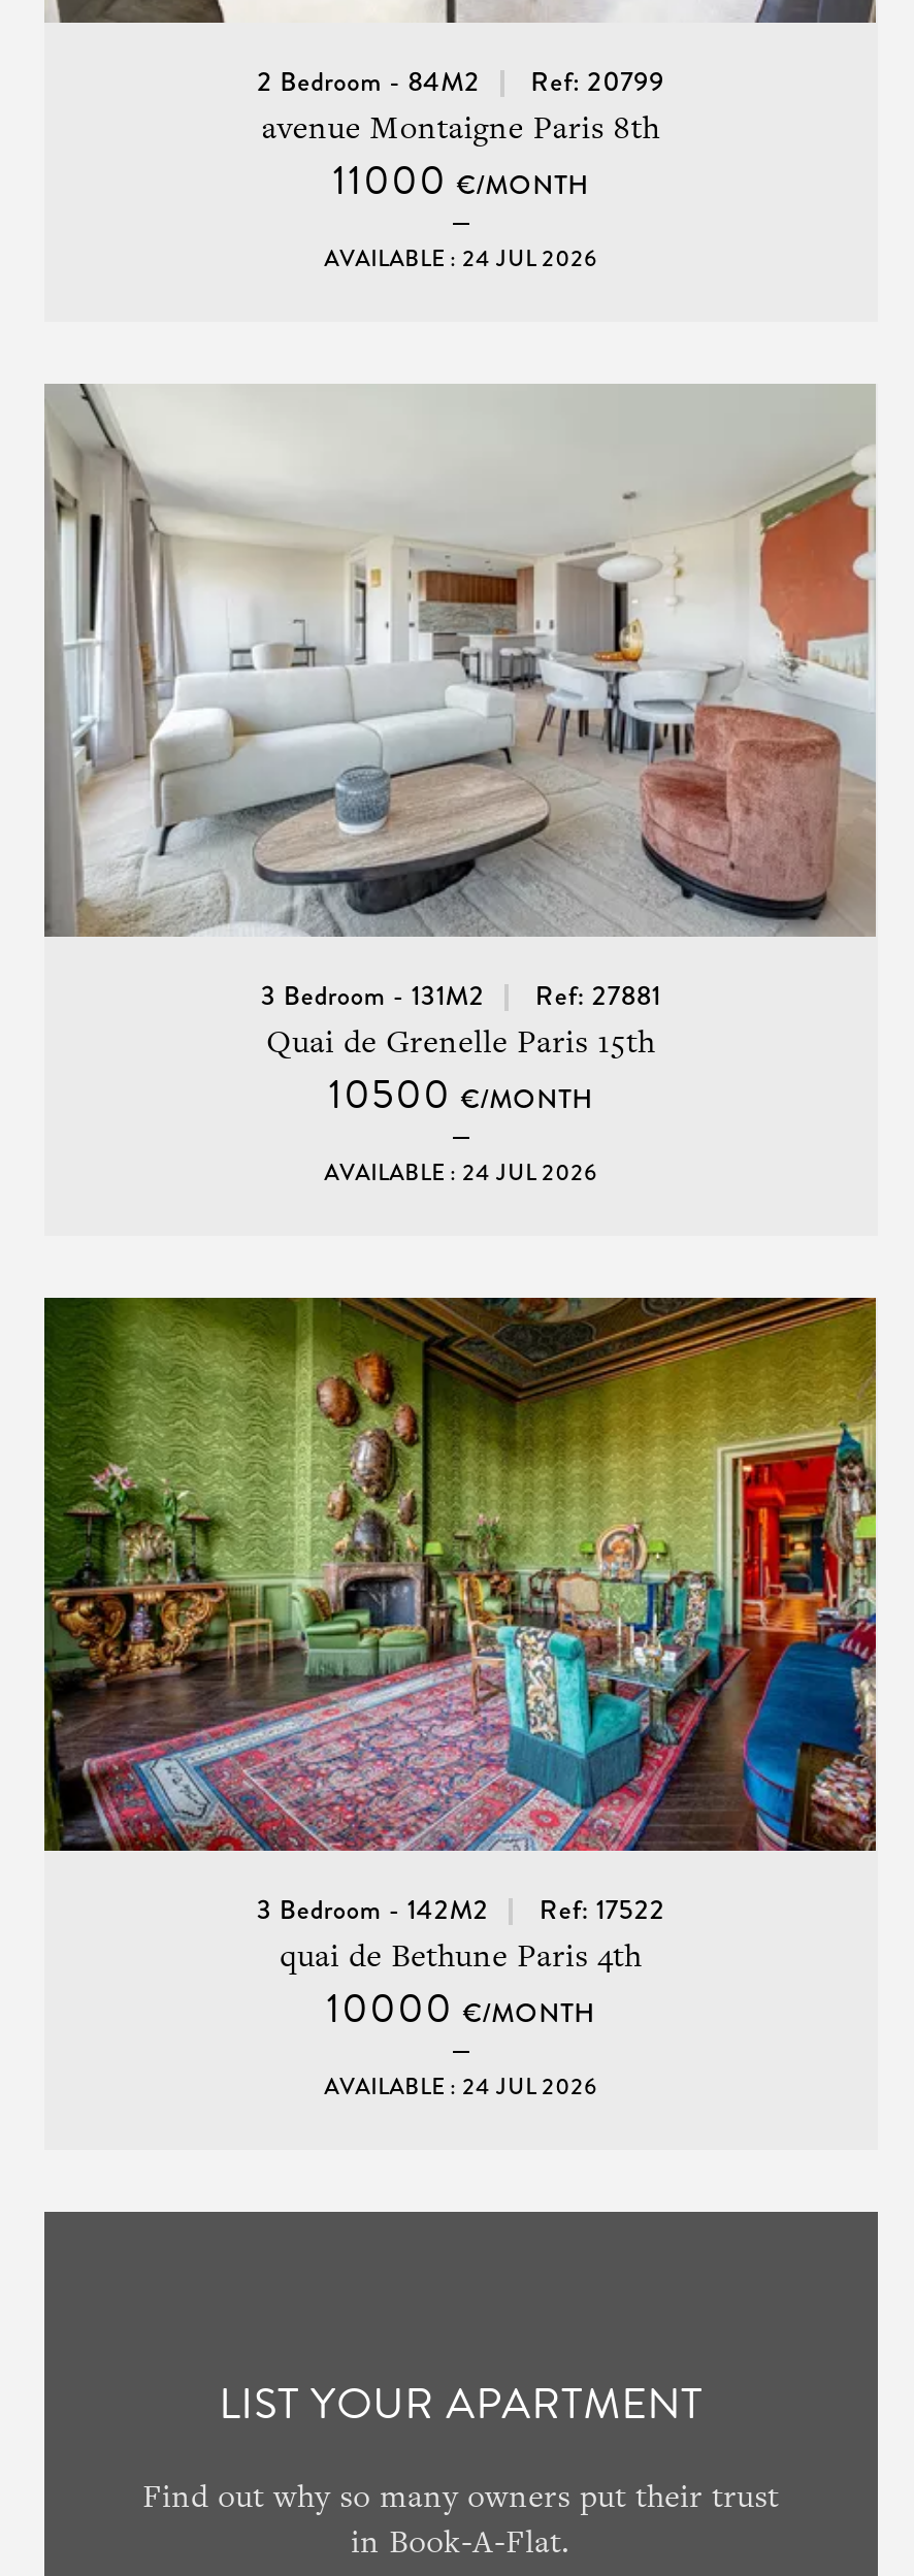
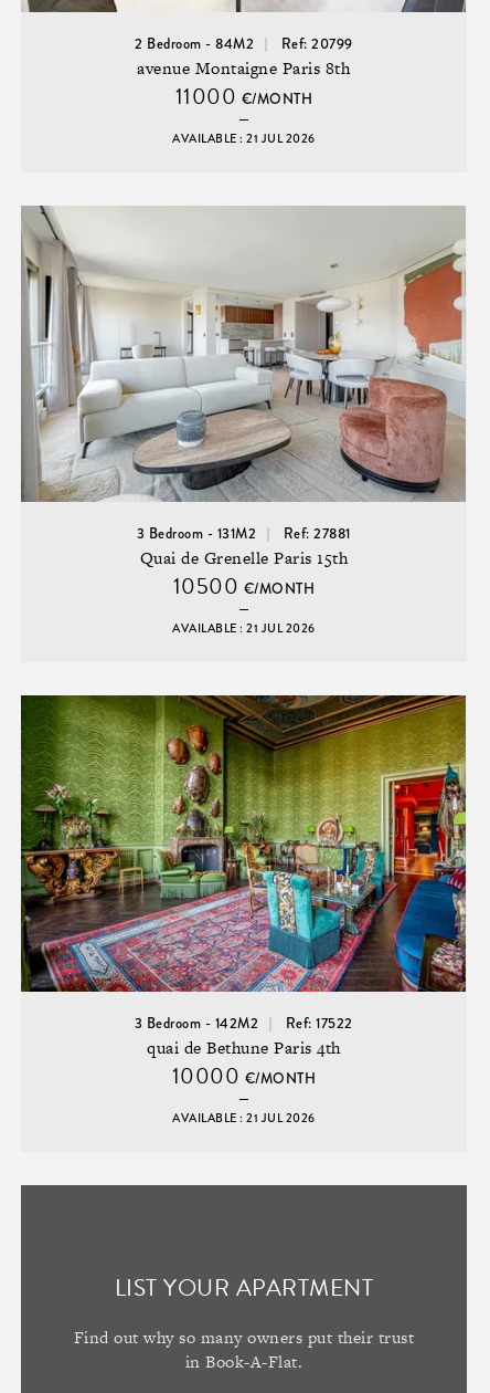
- AVAILABLE : 24 JUL 2026
+ AVAILABLE : 21 JUL 2026

- AVAILABLE : 24 JUL 2026
+ AVAILABLE : 21 JUL 2026

- AVAILABLE : 24 JUL 2026
+ AVAILABLE : 21 JUL 2026
